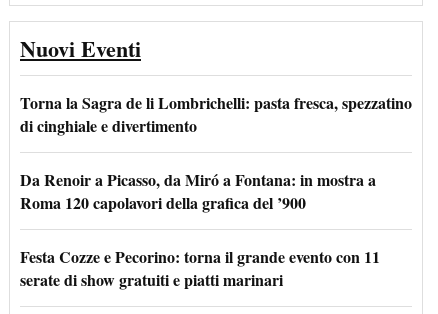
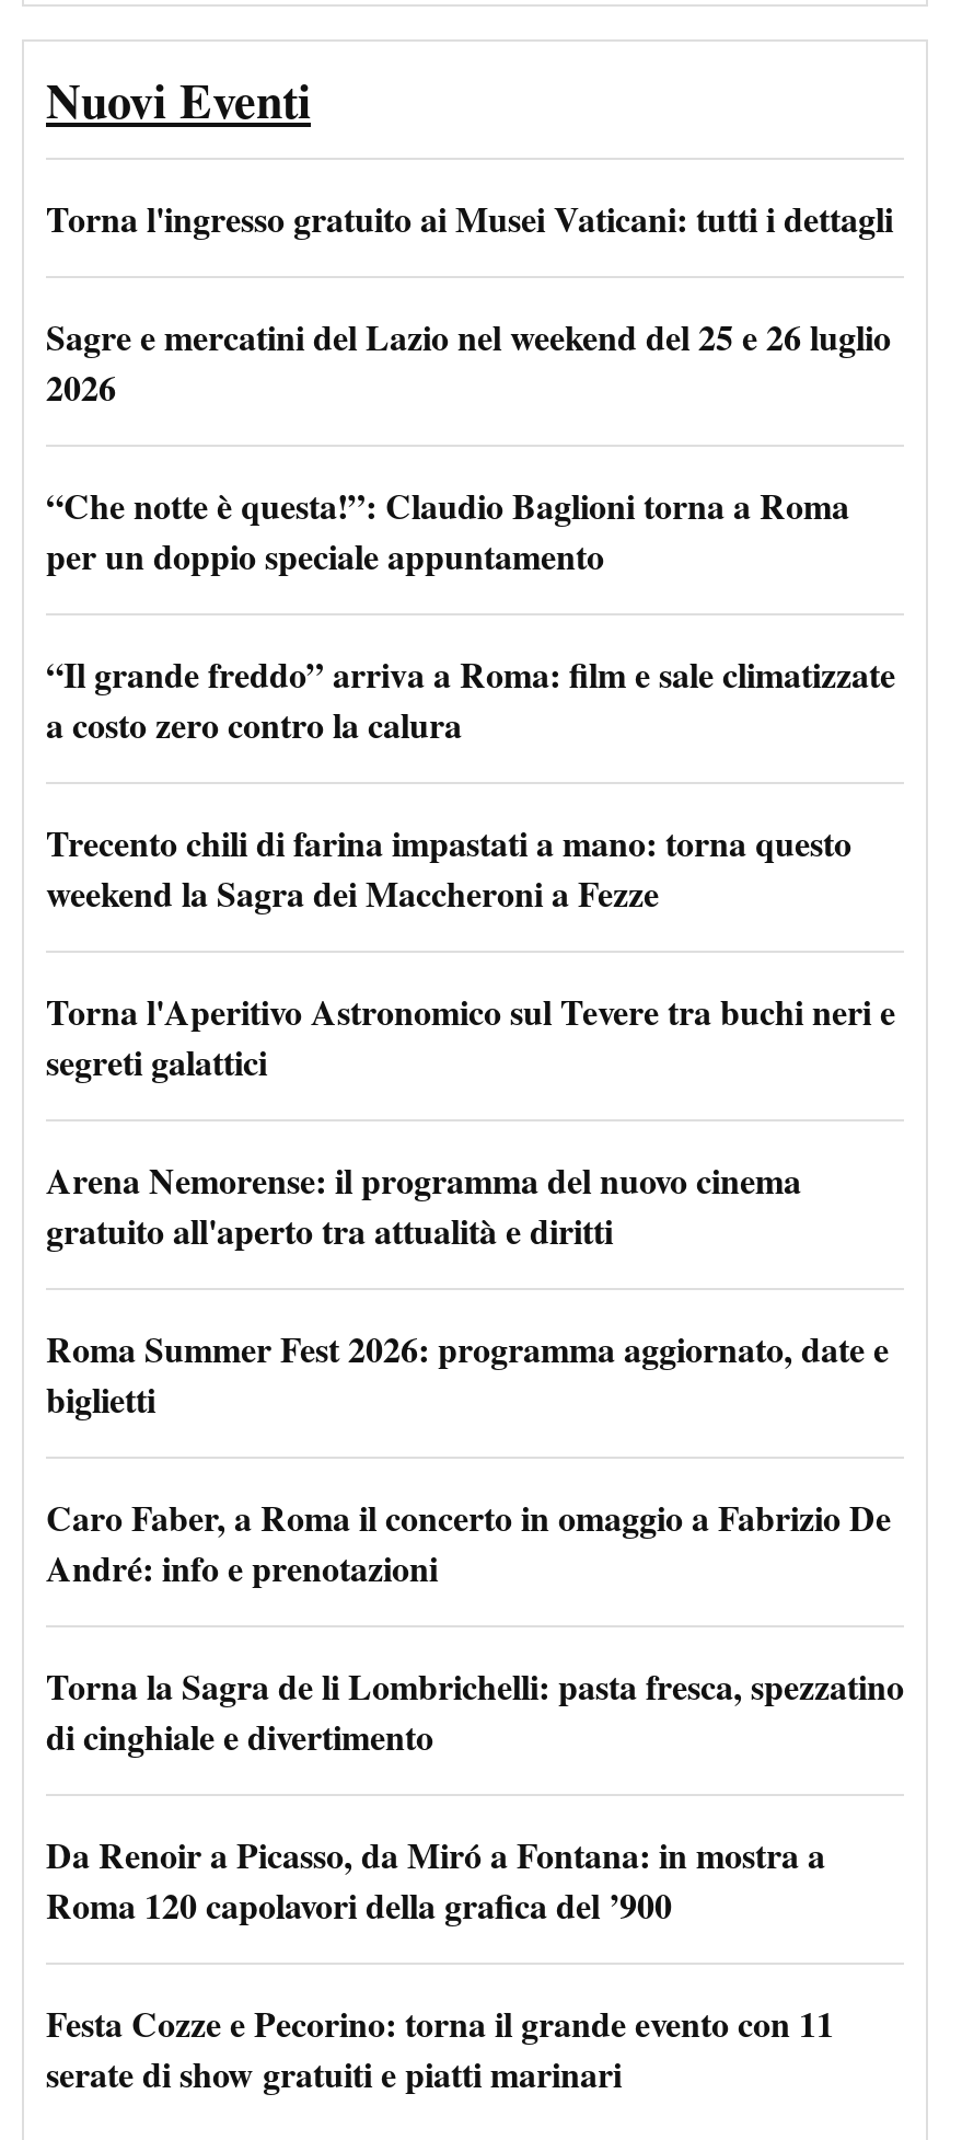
+ Torna l'ingresso gratuito ai Musei Vaticani: tutti i dettagli
+ Sagre e mercatini del Lazio nel weekend del 25 e 26 luglio
+ 2026
+ “Che notte è questa!”: Claudio Baglioni torna a Roma
+ per un doppio speciale appuntamento
+ “Il grande freddo” arriva a Roma: film e sale climatizzate
+ a costo zero contro la calura
+ Trecento chili di farina impastati a mano: torna questo
+ weekend la Sagra dei Maccheroni a Fezze
+ Torna l'Aperitivo Astronomico sul Tevere tra buchi neri e
+ segreti galattici
+ Arena Nemorense: il programma del nuovo cinema
+ gratuito all'aperto tra attualità e diritti
+ Roma Summer Fest 2026: programma aggiornato, date e
+ biglietti
+ Caro Faber, a Roma il concerto in omaggio a Fabrizio De
+ André: info e prenotazioni
